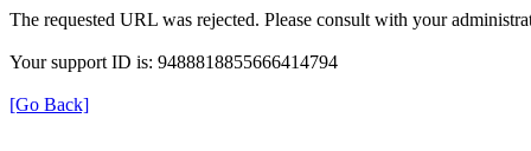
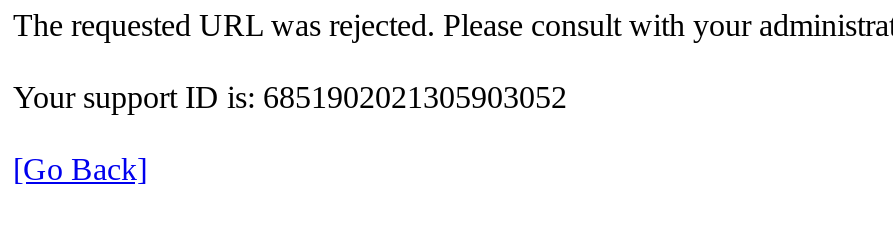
- Your support ID is: 9488818855666414794
+ Your support ID is: 6851902021305903052
